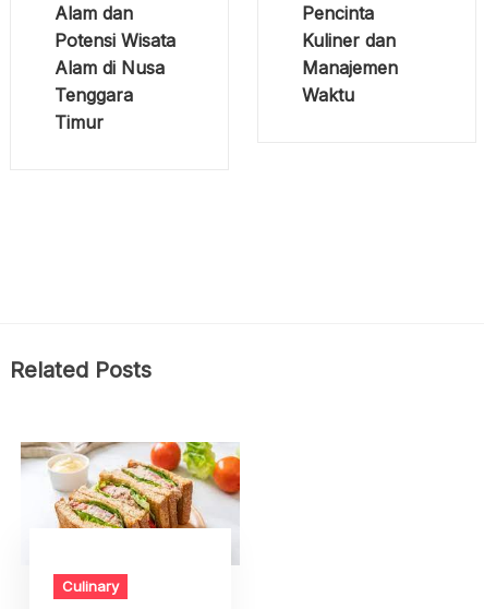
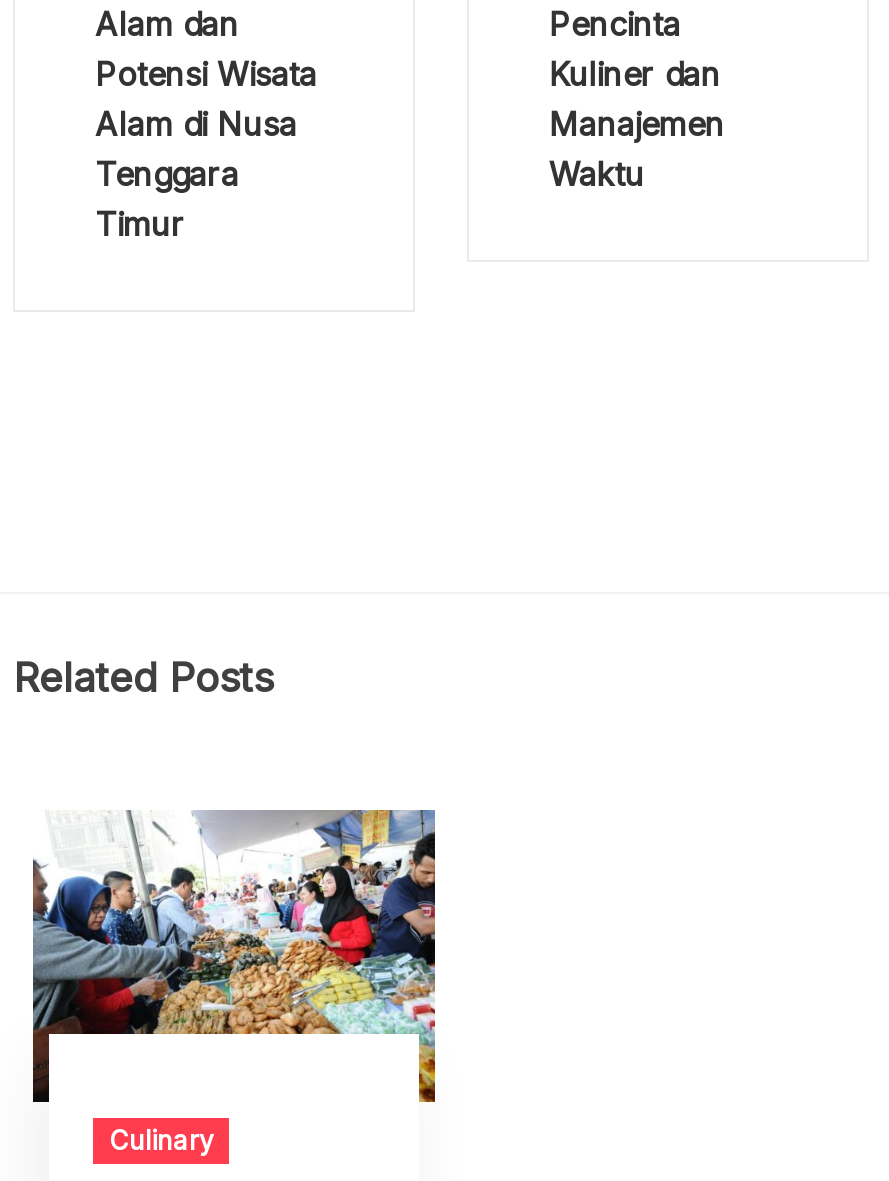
- [image]
+ [image]
